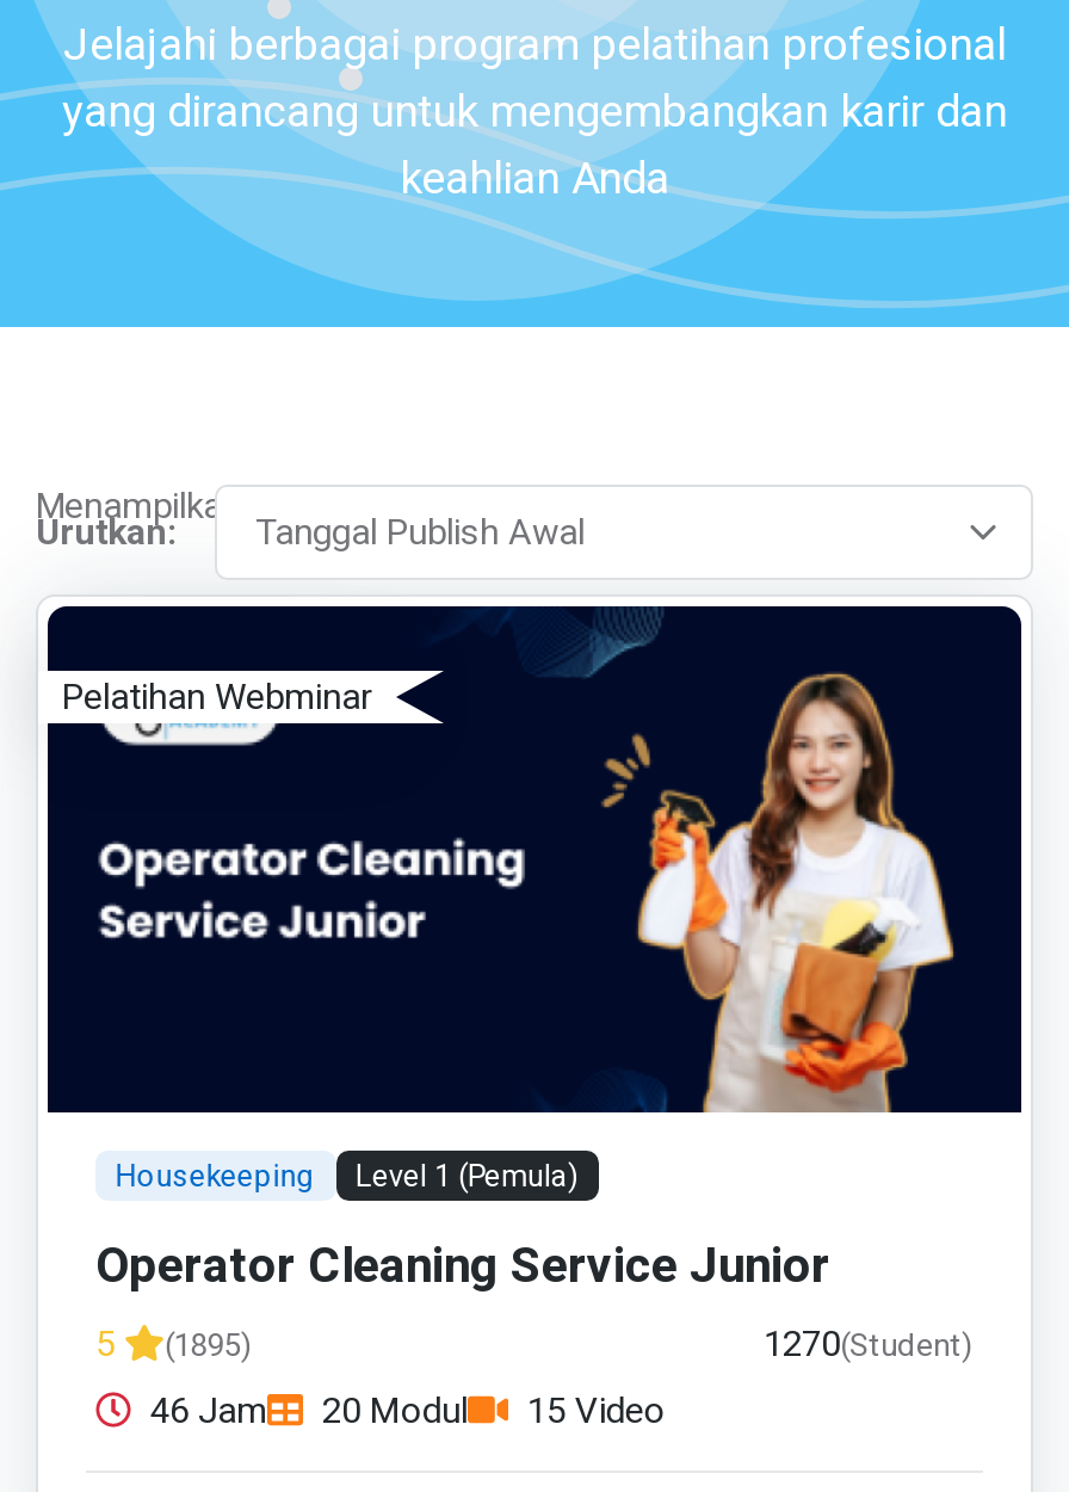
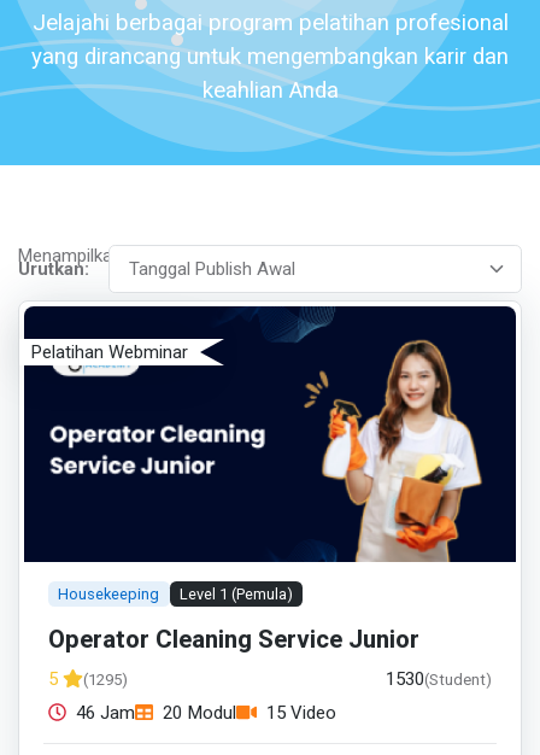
- 5 (1895)
+ 5 (1295)

- 1270(Student)
+ 1530(Student)
